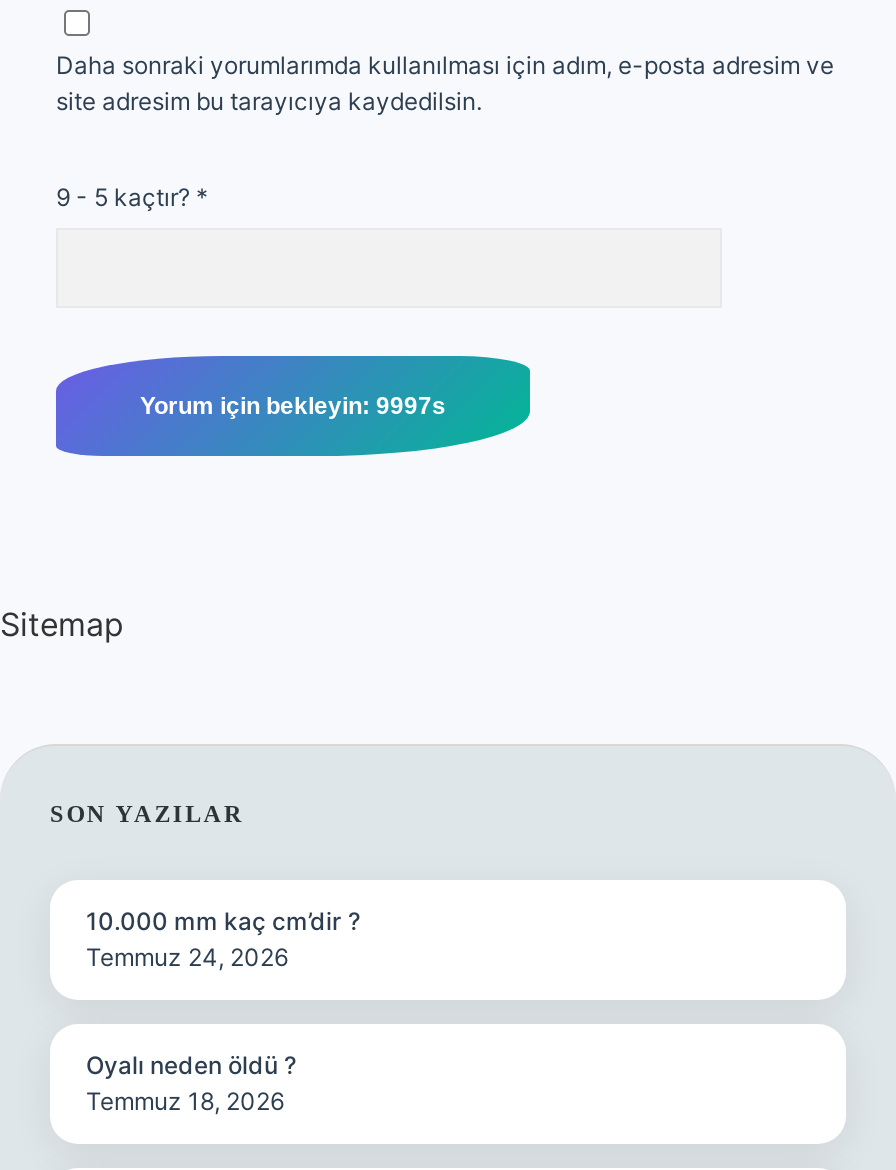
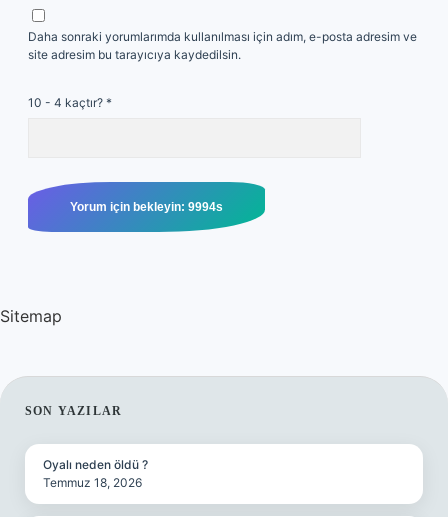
- 9 - 5 kaçtır? *
+ 10 - 4 kaçtır? *

- 10.000 mm kaç cm’dir ?
- Temmuz 24, 2026
